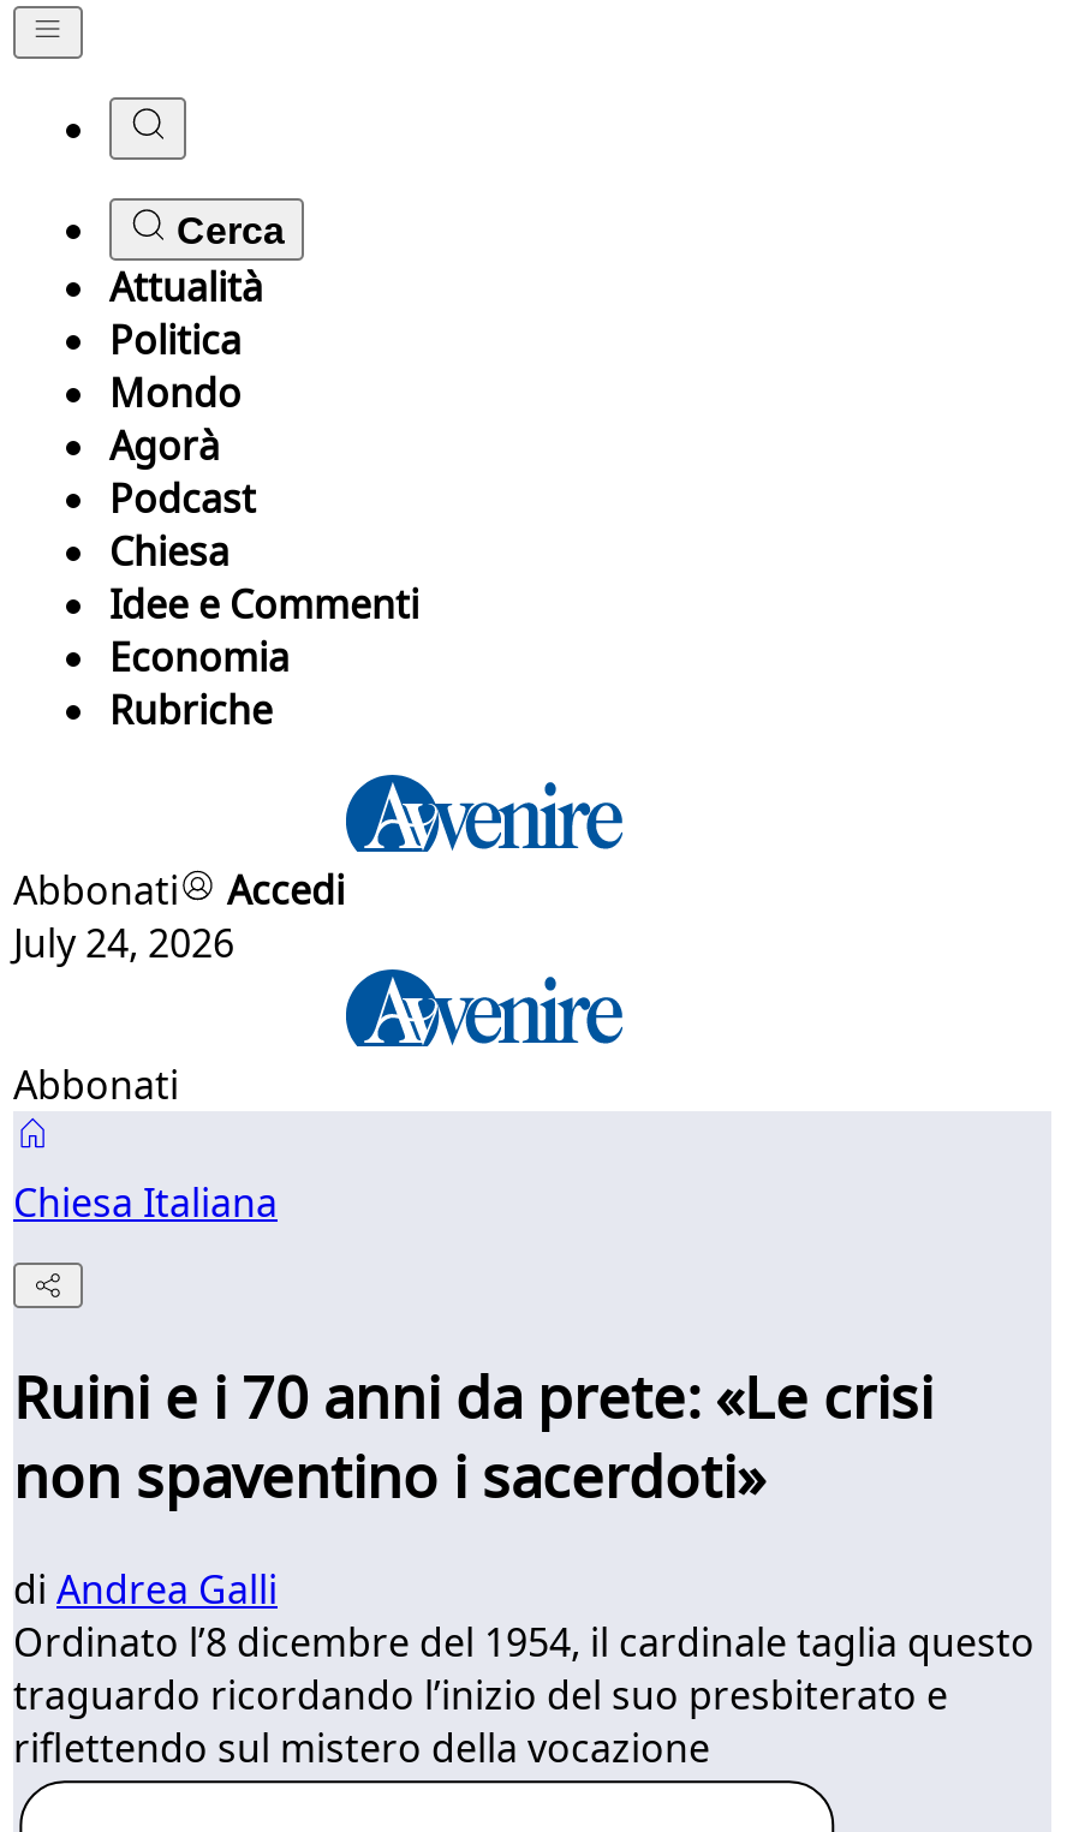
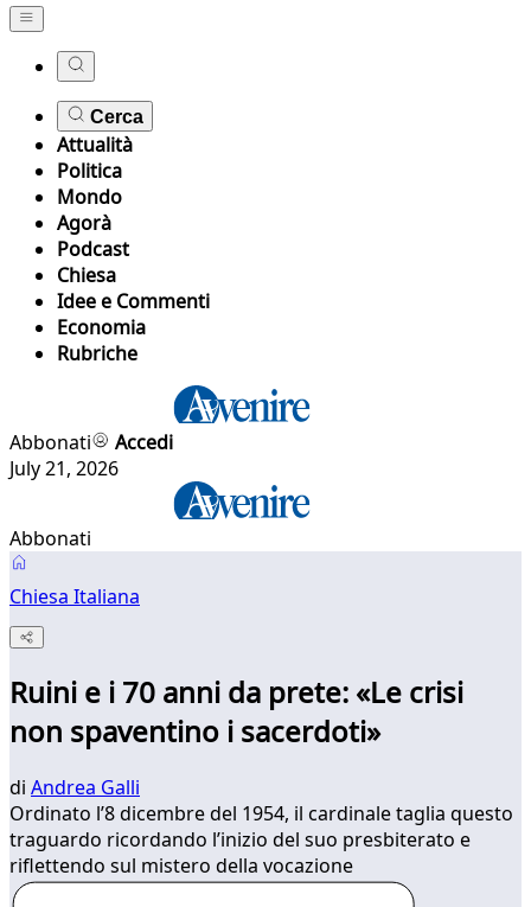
- July 24, 2026
+ July 21, 2026
